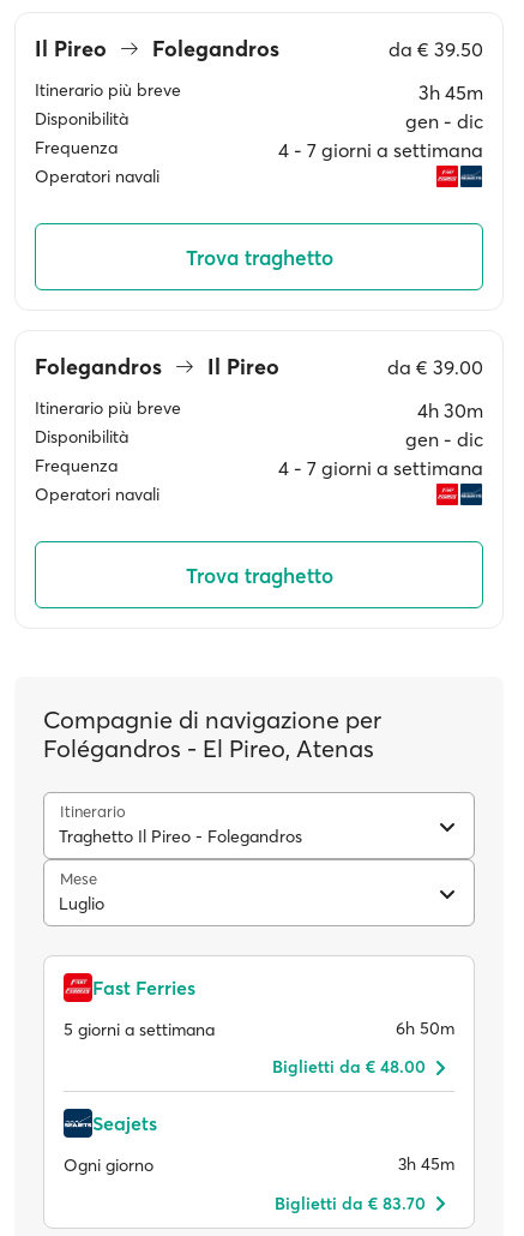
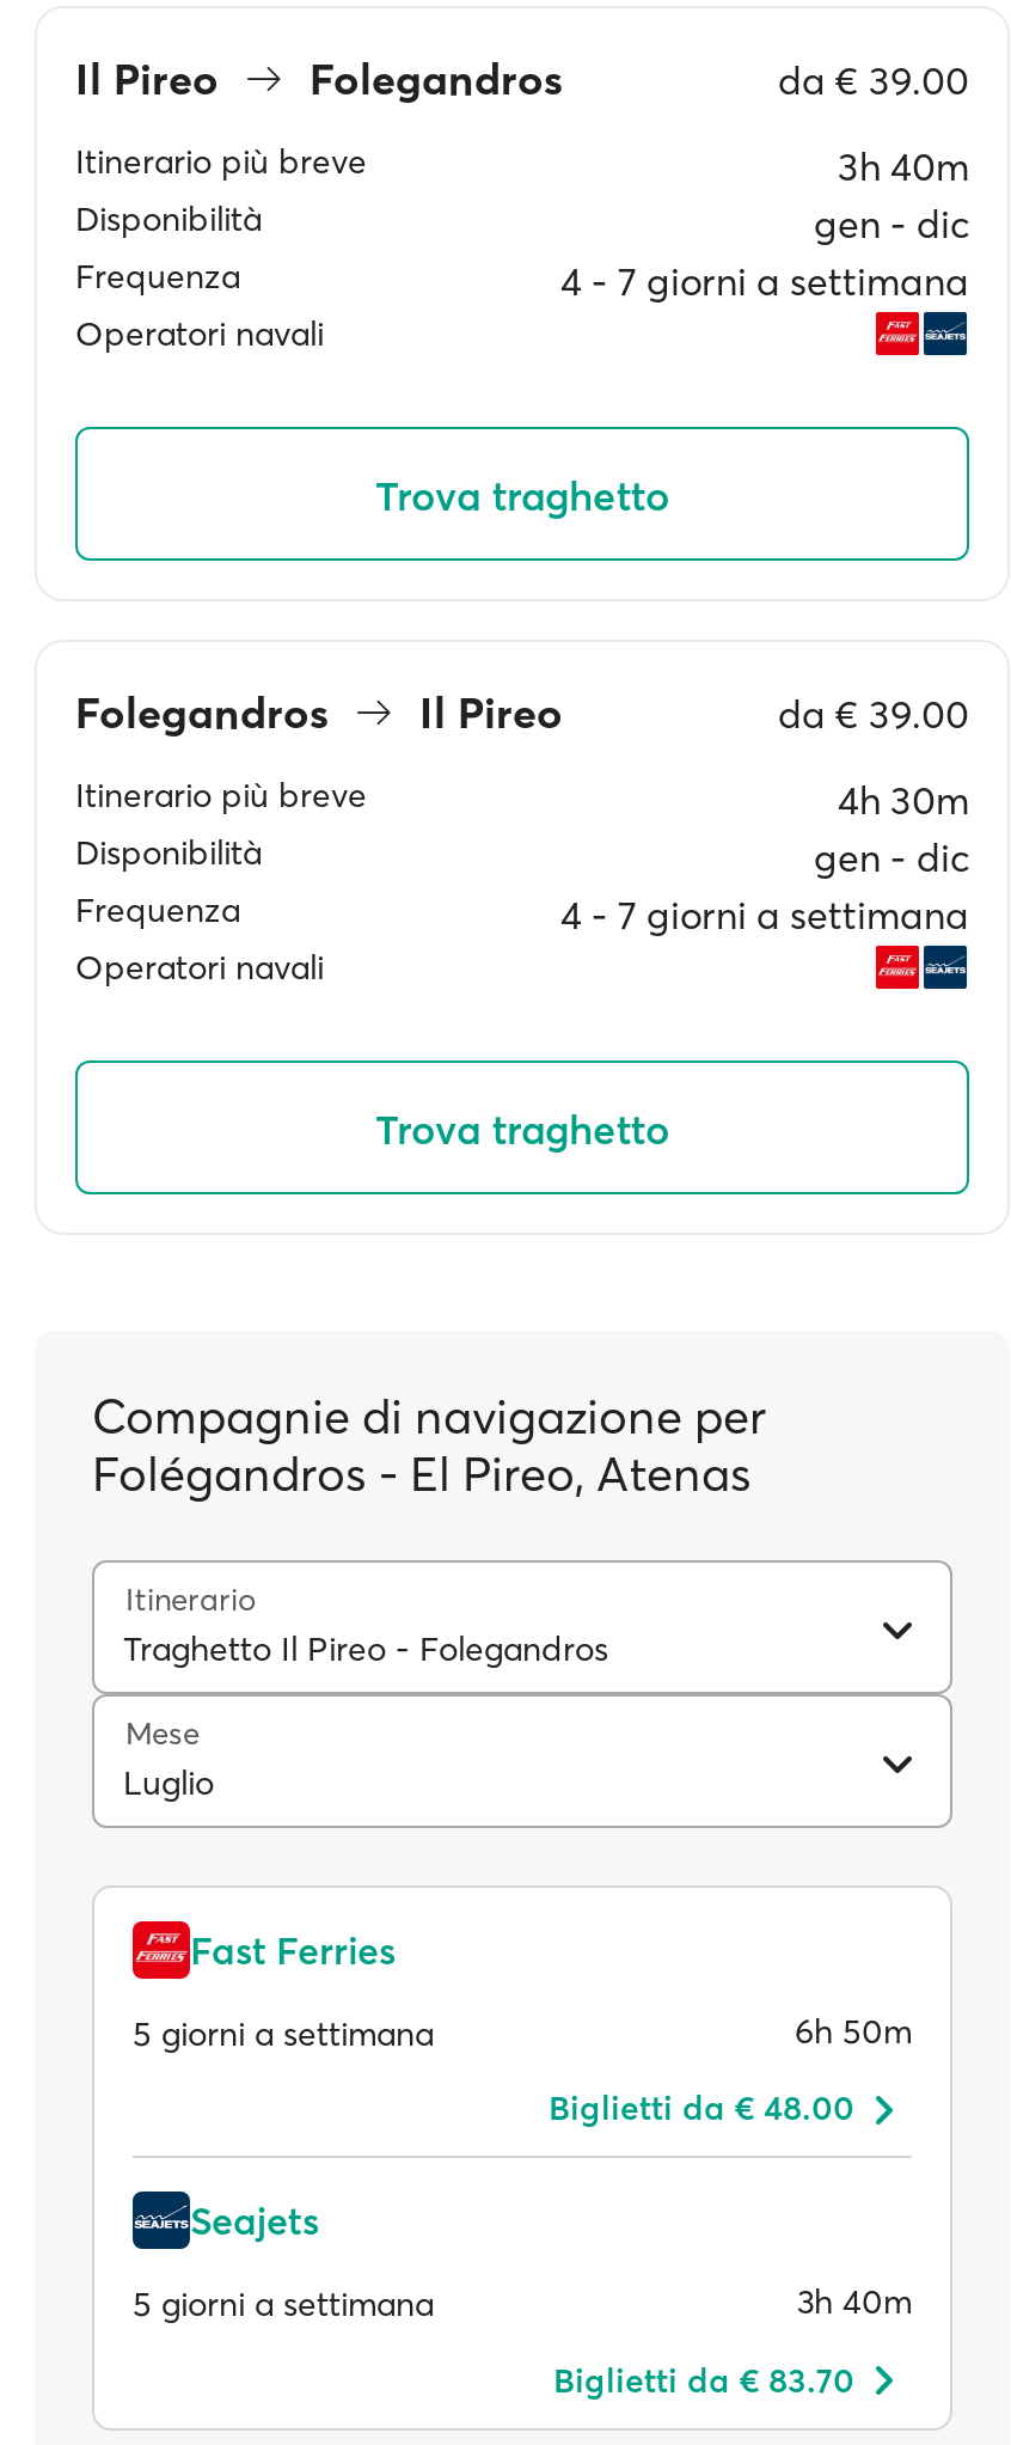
- da € 39.50
+ da € 39.00

- 3h 45m
+ 3h 40m

- Ogni giorno
- 3h 45m
+ 5 giorni a settimana
+ 3h 40m
